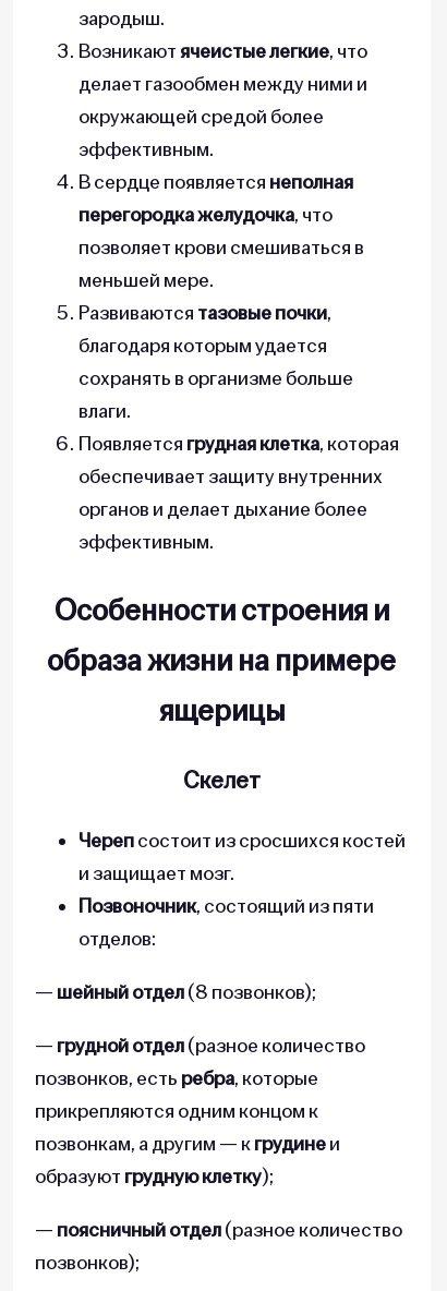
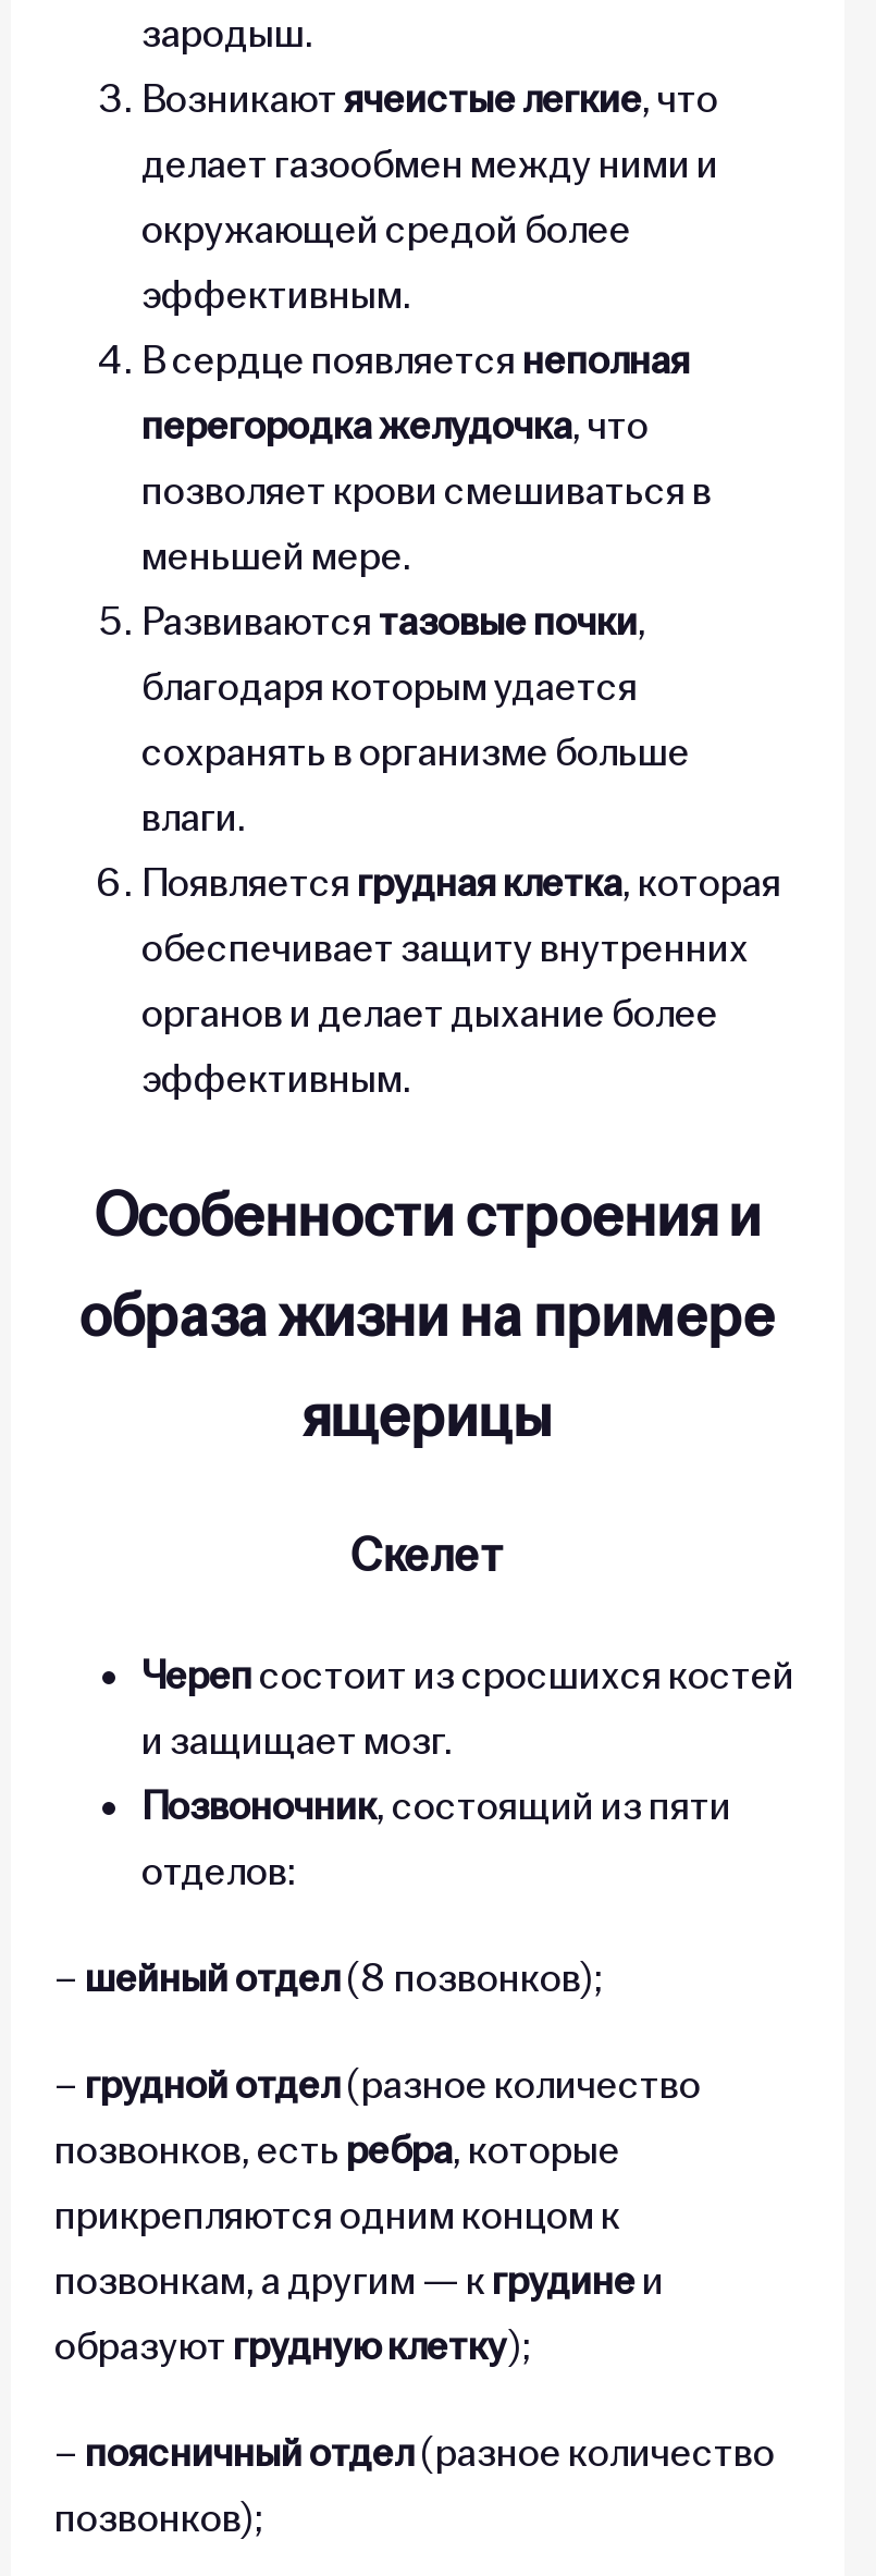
- — шейный отдел(8 позвонков);
+ – шейный отдел(8 позвонков);

- — грудной отдел(разное количество
+ – грудной отдел(разное количество

- — поясничный отдел(разное количество
+ – поясничный отдел(разное количество
